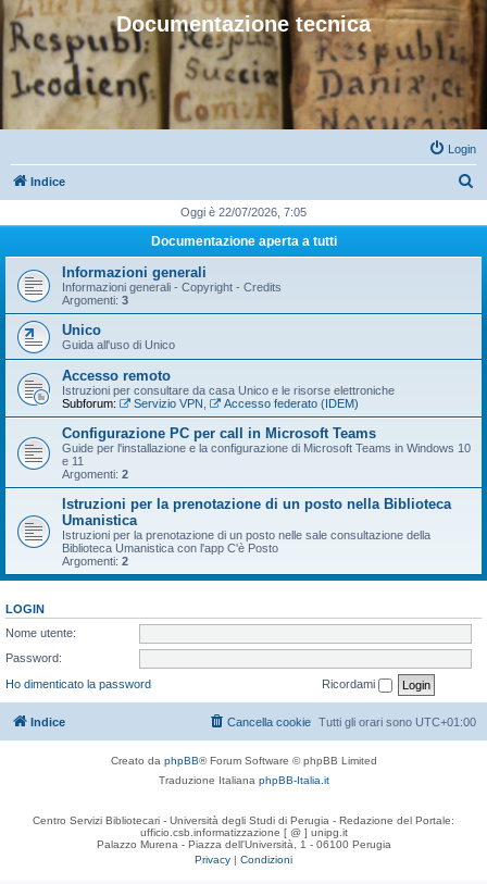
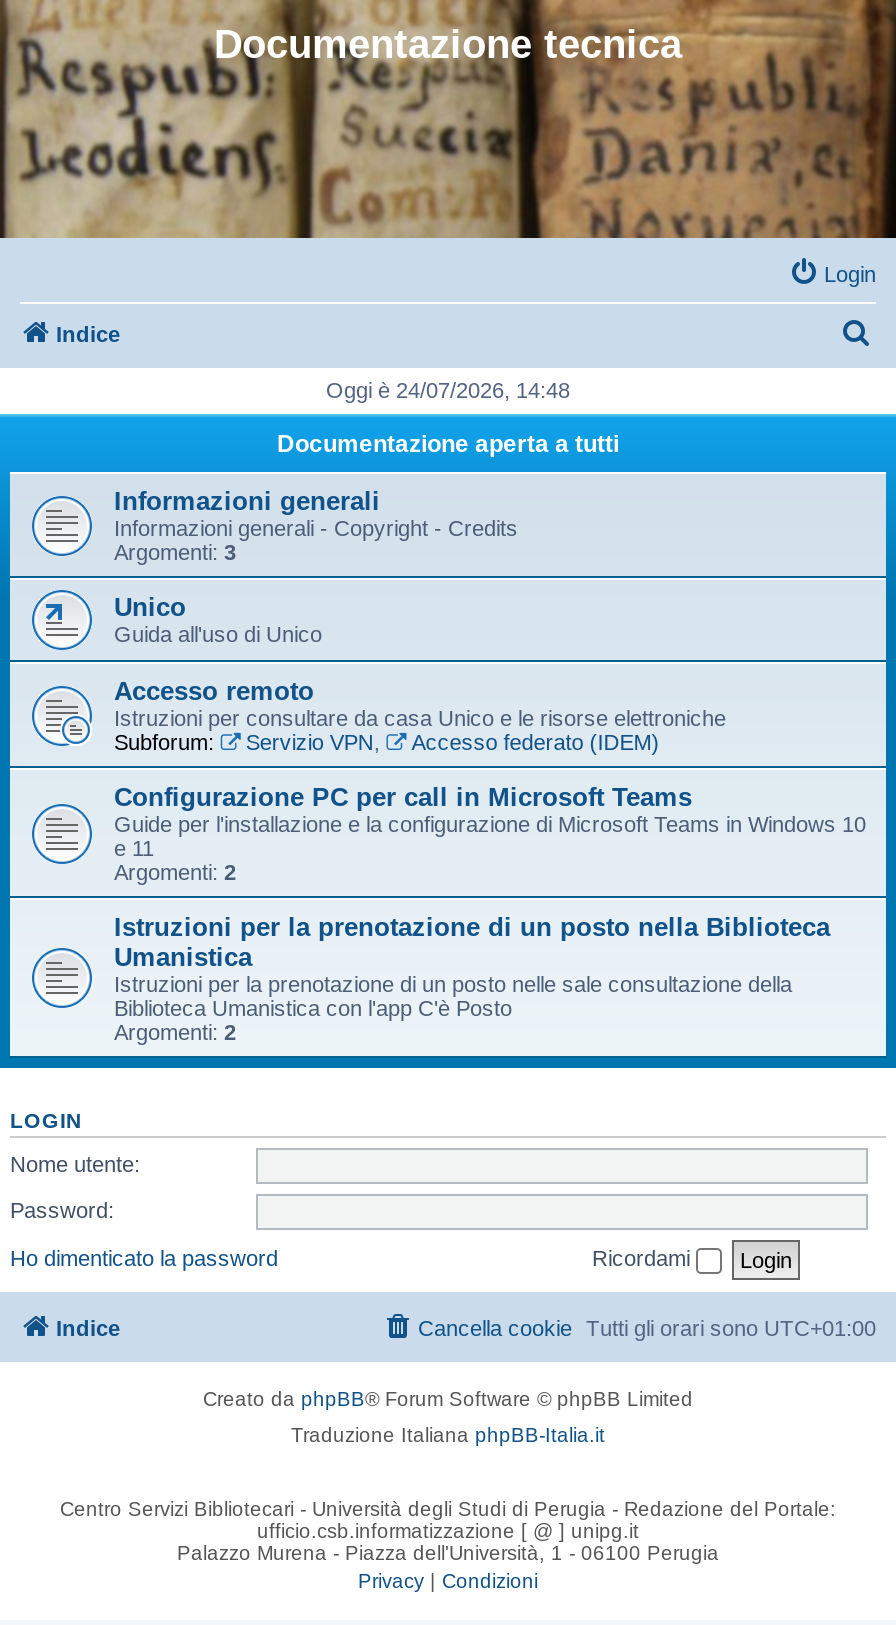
- Oggi è 22/07/2026, 7:05
+ Oggi è 24/07/2026, 14:48
